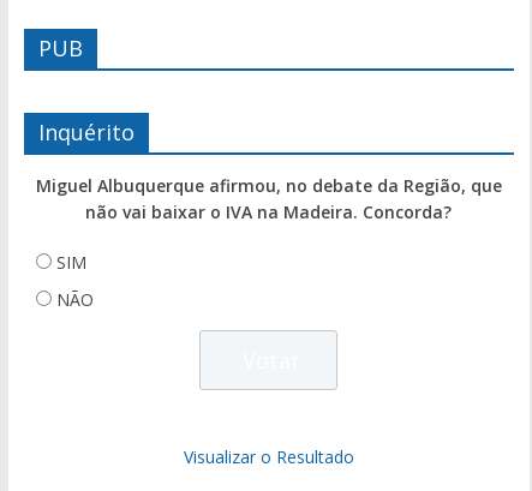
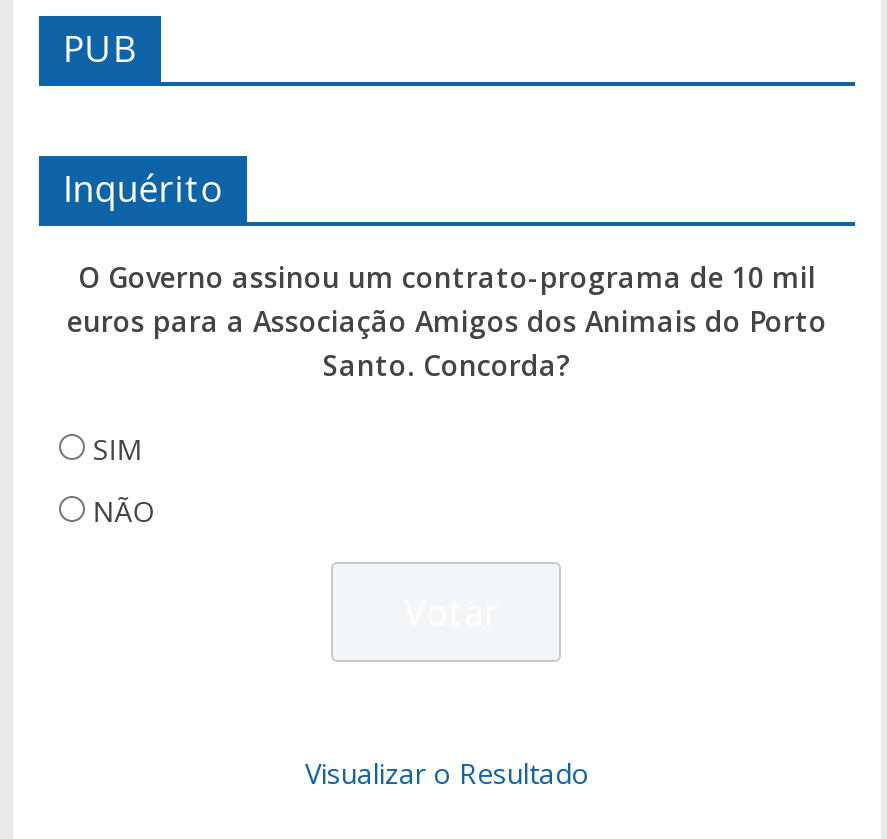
- Miguel Albuquerque afirmou, no debate da Região, que
- não vai baixar o IVA na Madeira. Concorda?
+ O Governo assinou um contrato-programa de 10 mil
+ euros para a Associação Amigos dos Animais do Porto
+ Santo. Concorda?
